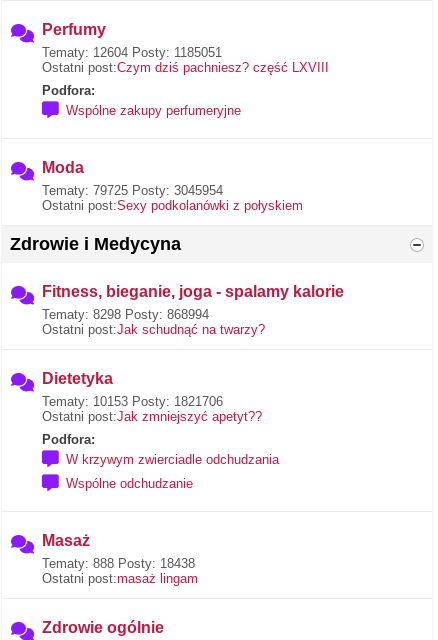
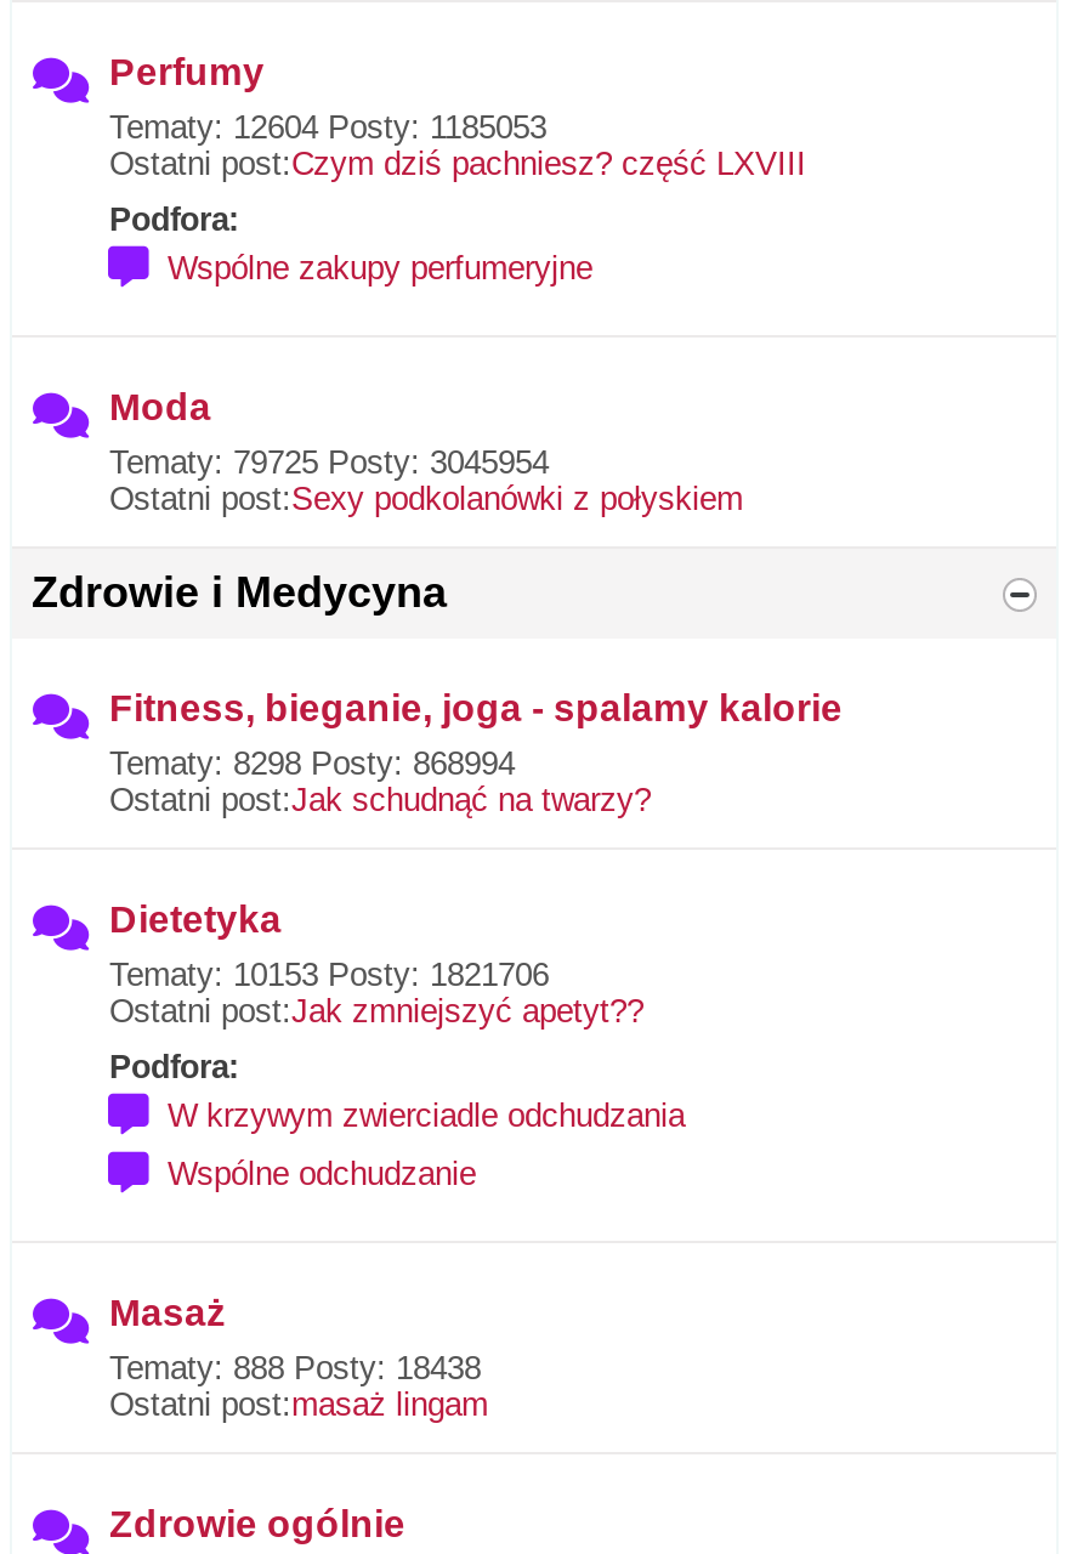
- Tematy: 12604 Posty: 1185051
+ Tematy: 12604 Posty: 1185053
